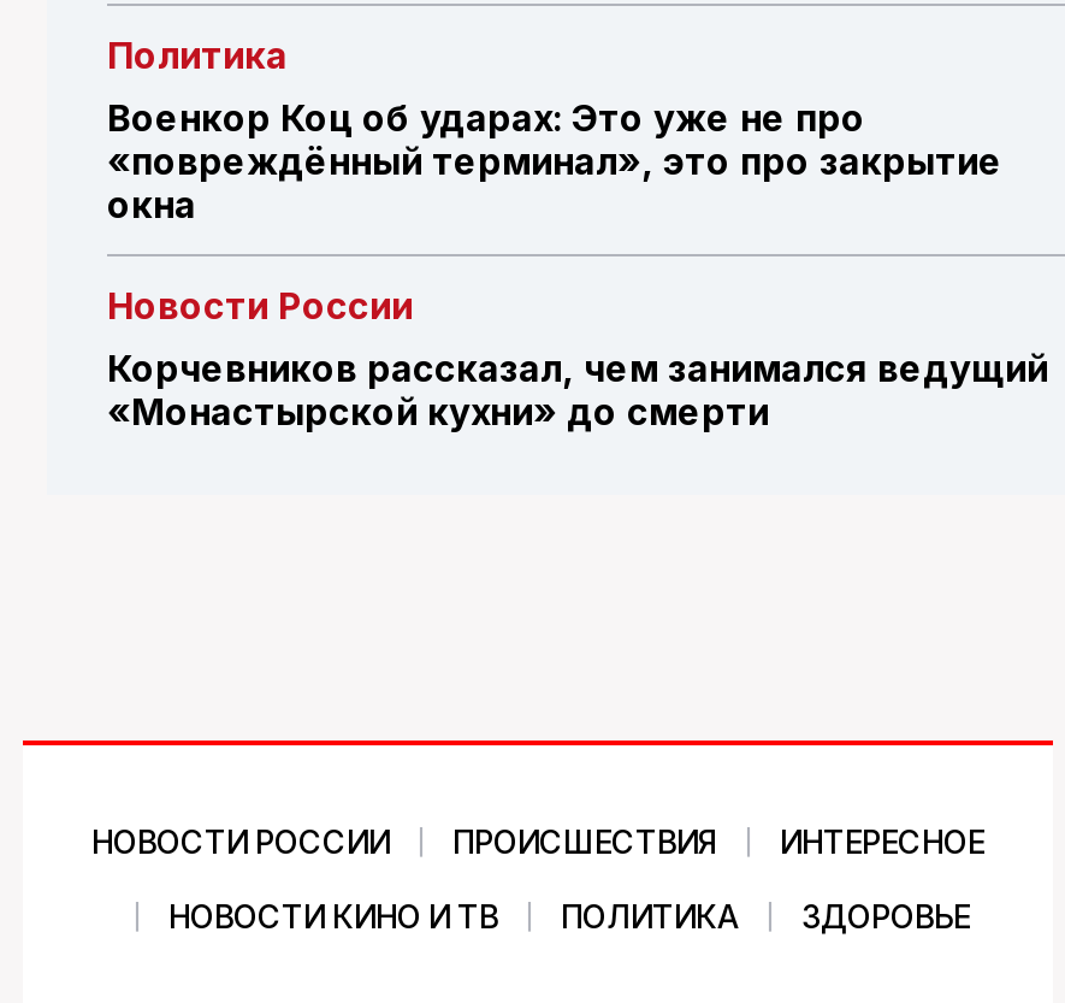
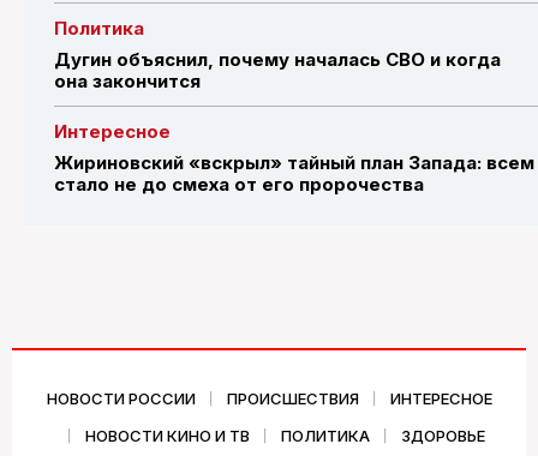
- Военкор Коц об ударах: Это уже не про
- «повреждённый терминал», это про закрытие
- окна
+ Дугин объяснил, почему началась СВО и когда
+ она закончится

- Новости России
- Корчевников рассказал, чем занимался ведущий
- «Монастырской кухни» до смерти
+ Интересное
+ Жириновский «вскрыл» тайный план Запада: всем
+ стало не до смеха от его пророчества
